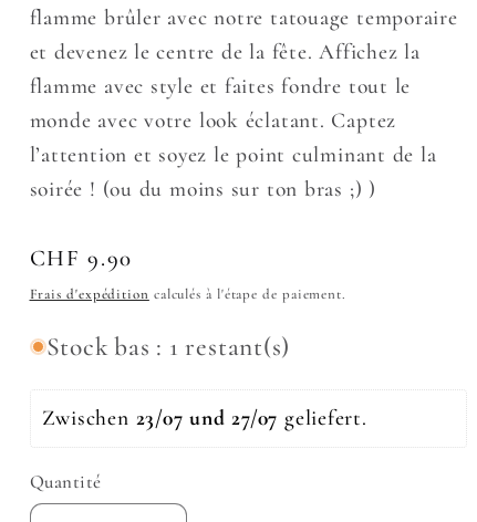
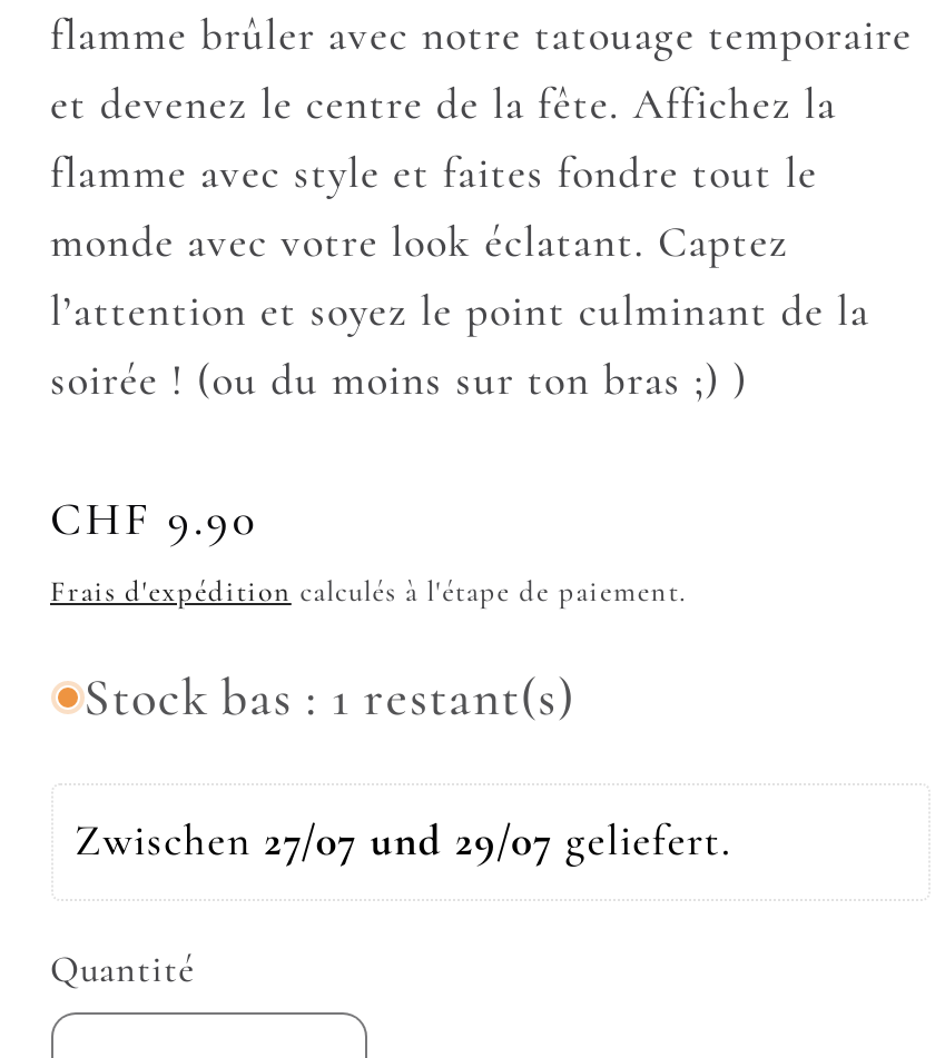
- Zwischen 23/07 und 27/07 geliefert.
+ Zwischen 27/07 und 29/07 geliefert.
